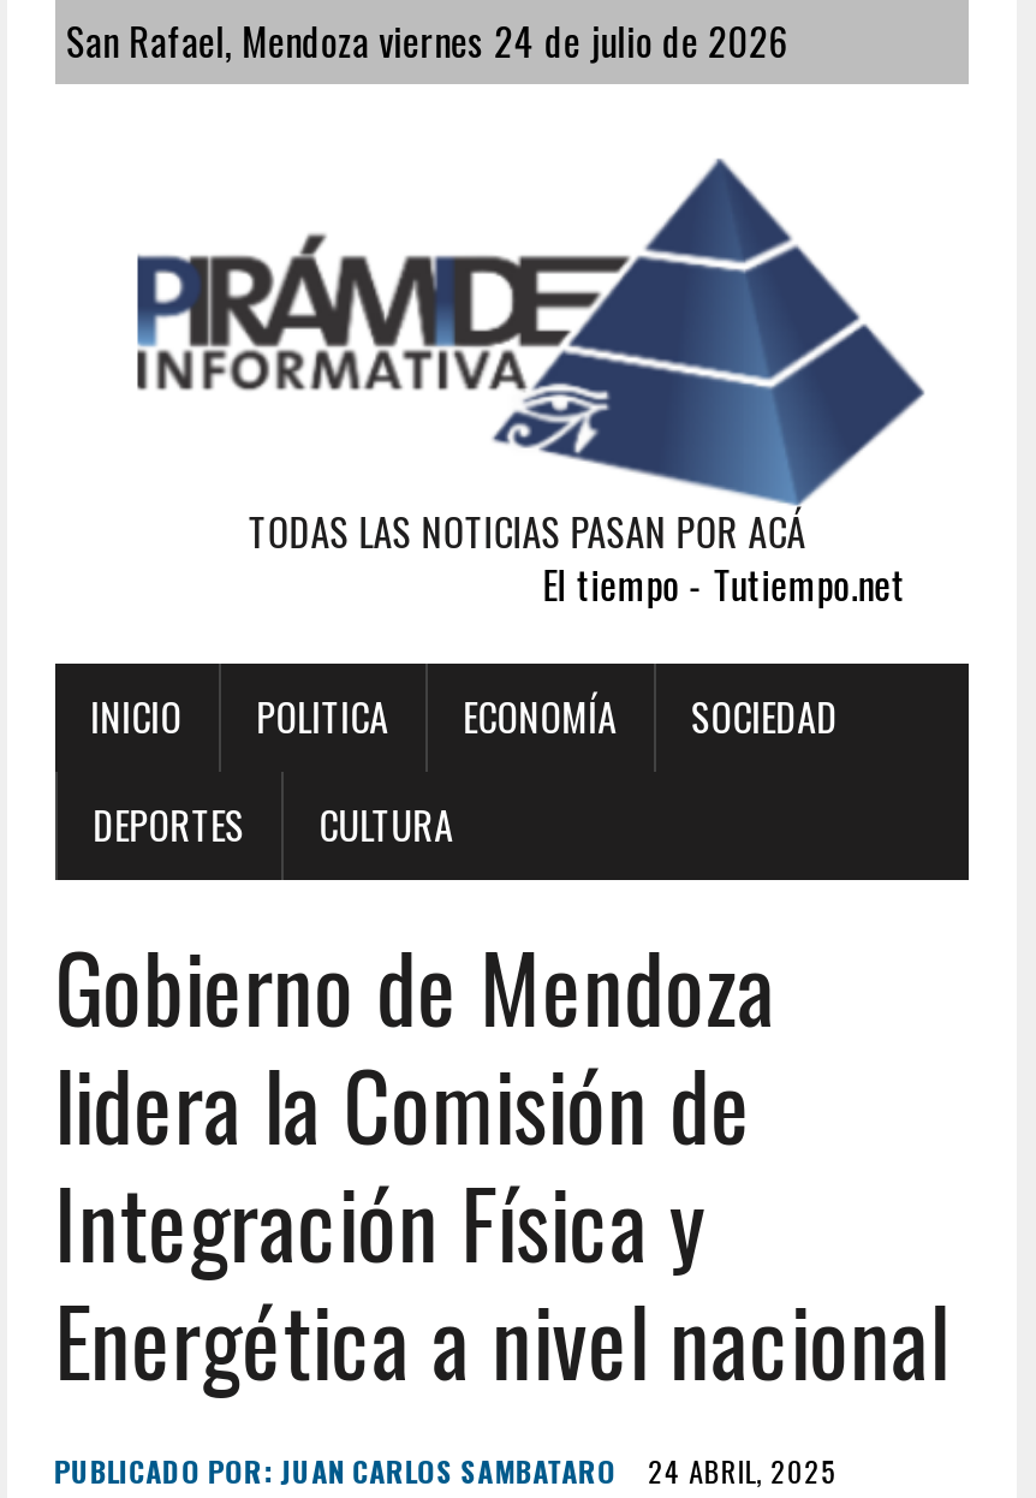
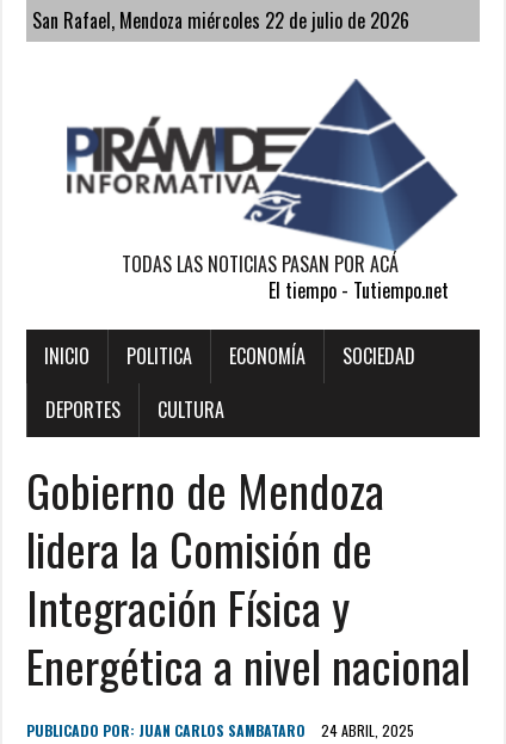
- San Rafael, Mendoza viernes 24 de julio de 2026
+ San Rafael, Mendoza miércoles 22 de julio de 2026
